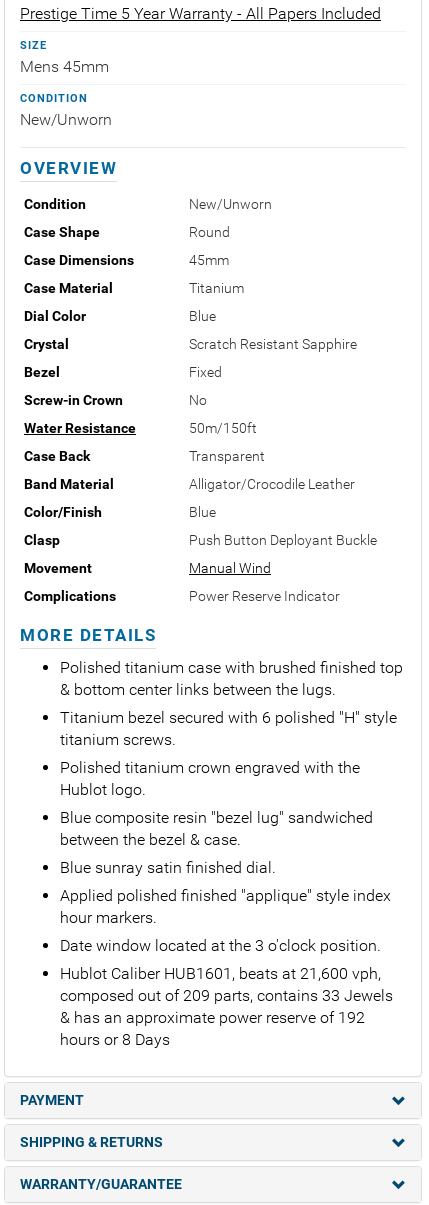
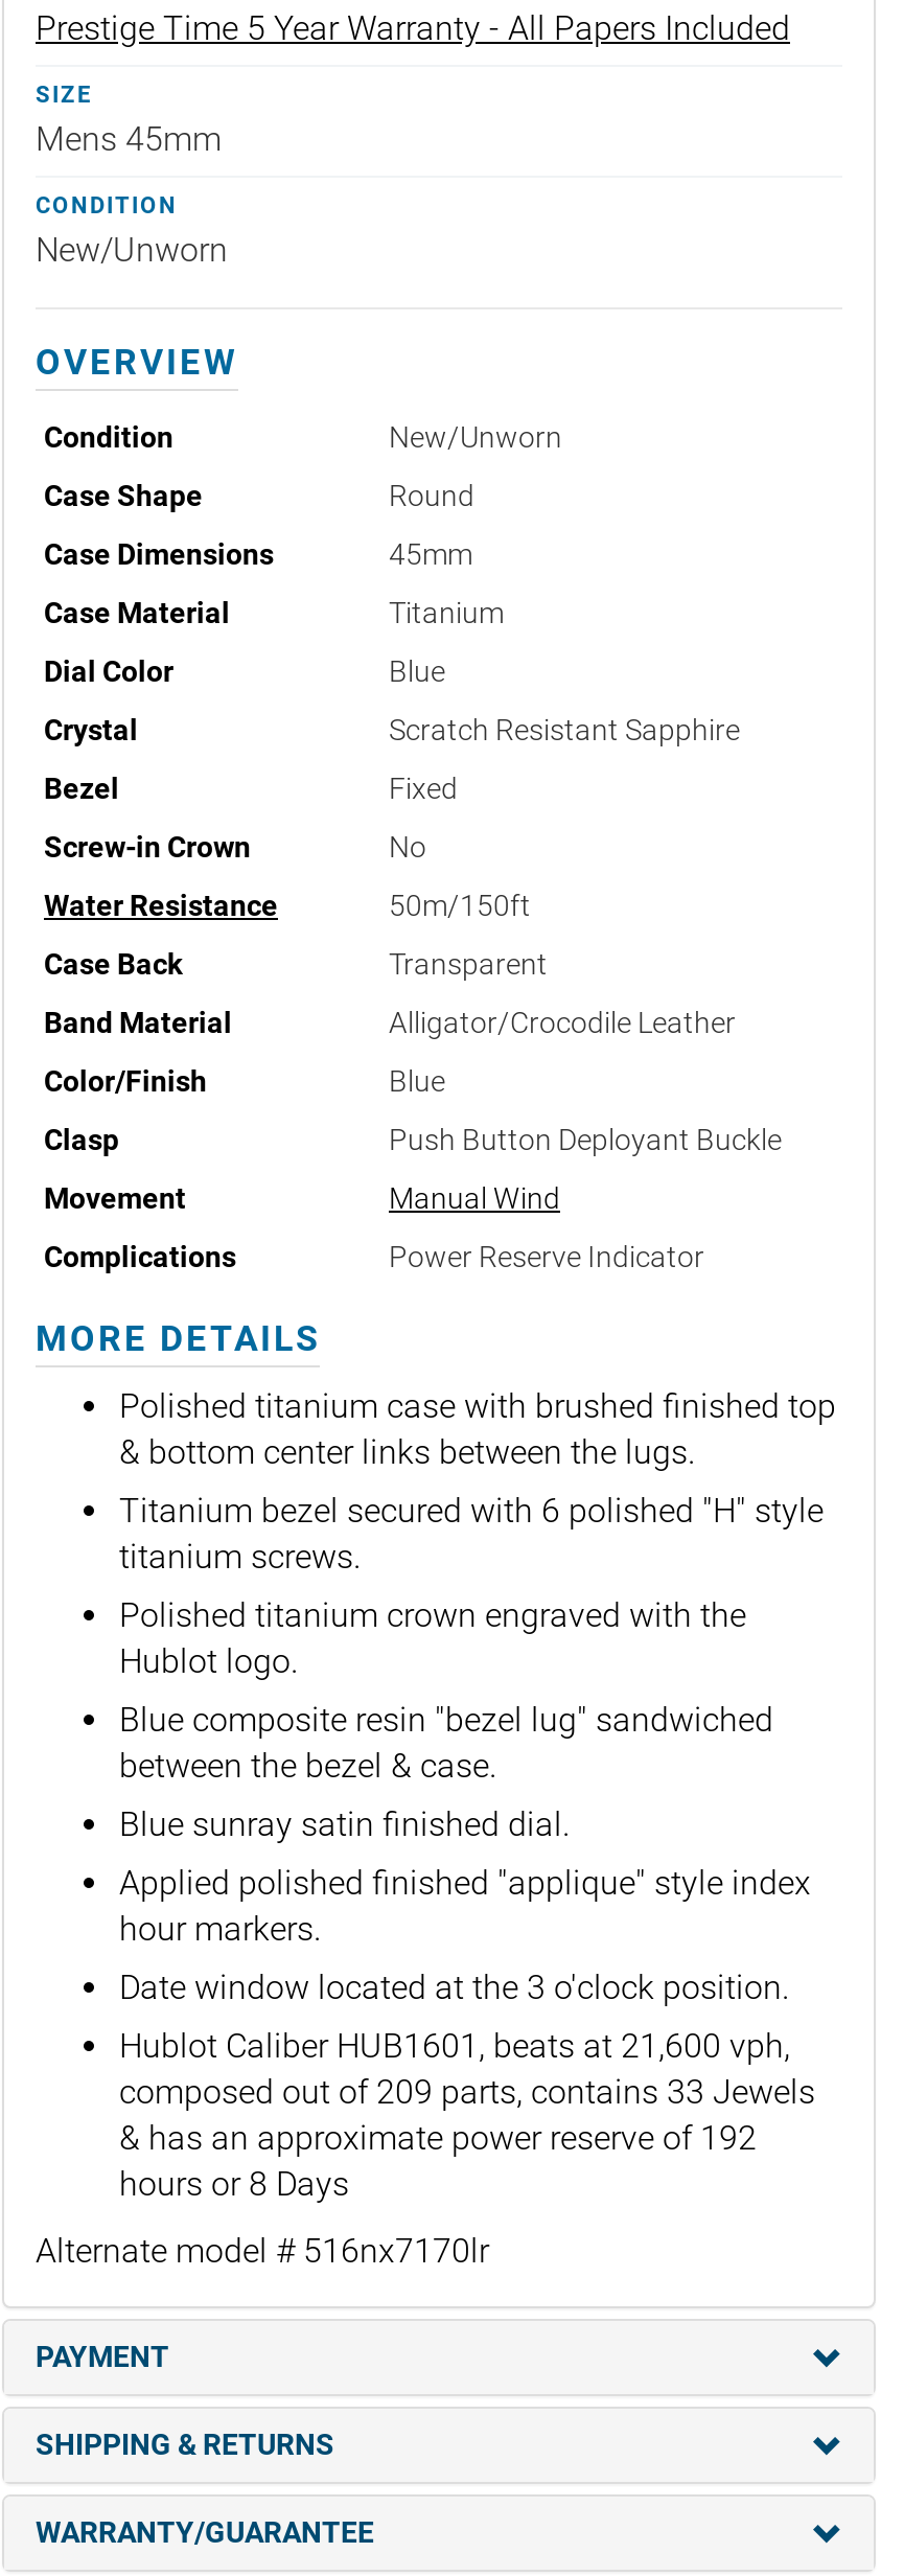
+ Alternate model # 516nx7170lr
